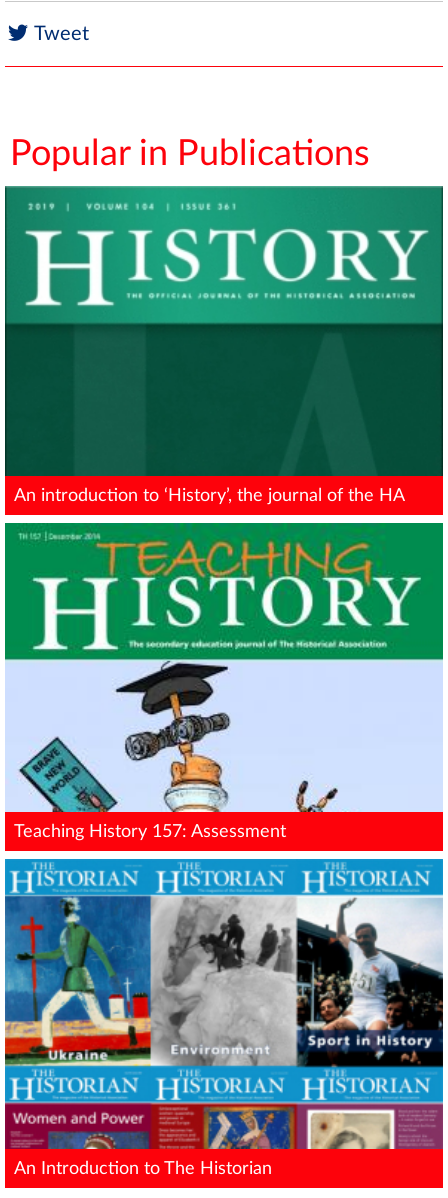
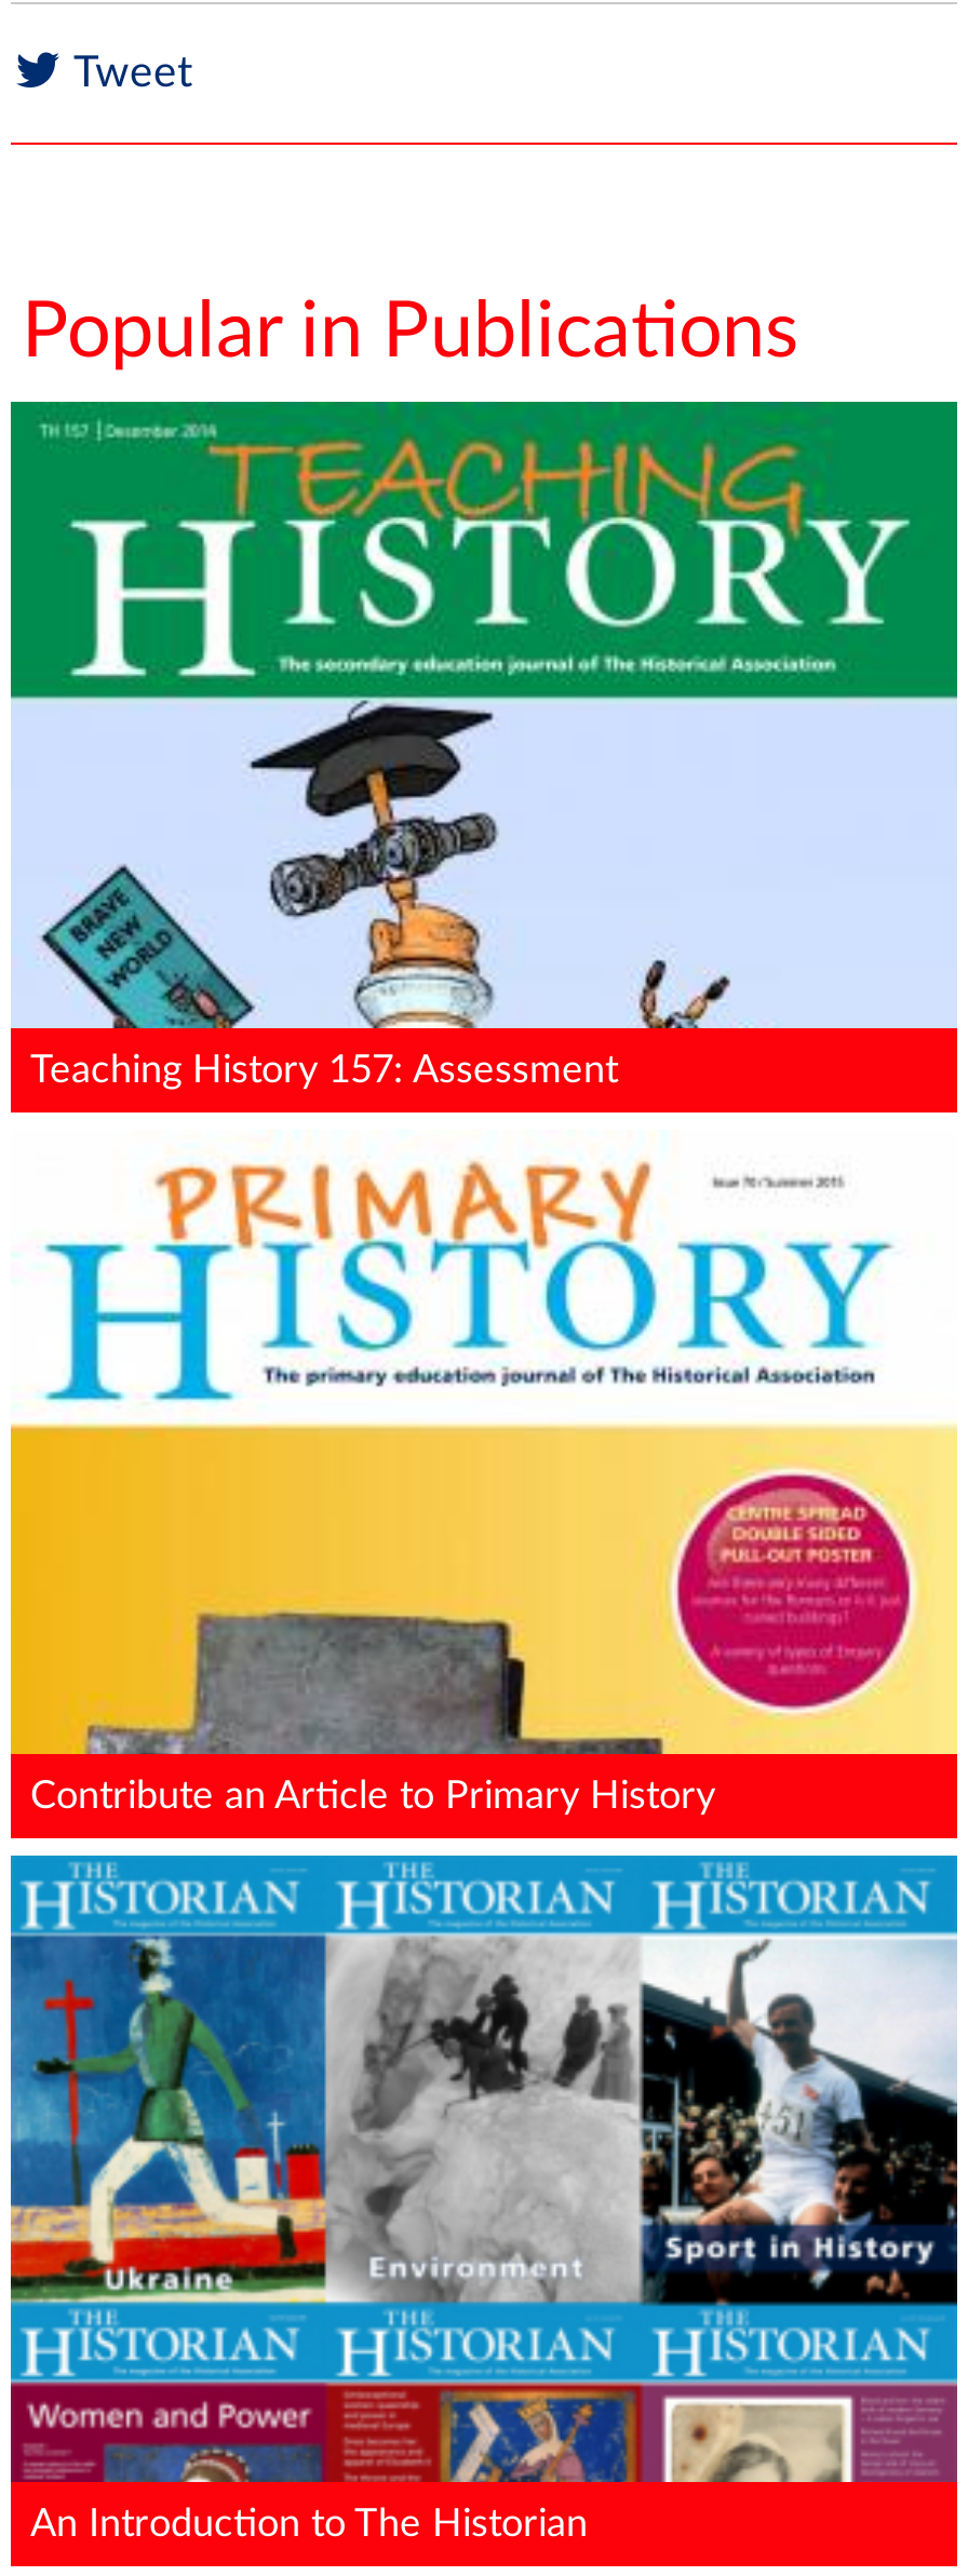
- [image]
- An introduction to ‘History’, the journal of the HA

moved up: [image] | Teaching History 157: Assessment

+ [image]
+ Contribute an Article to Primary History
